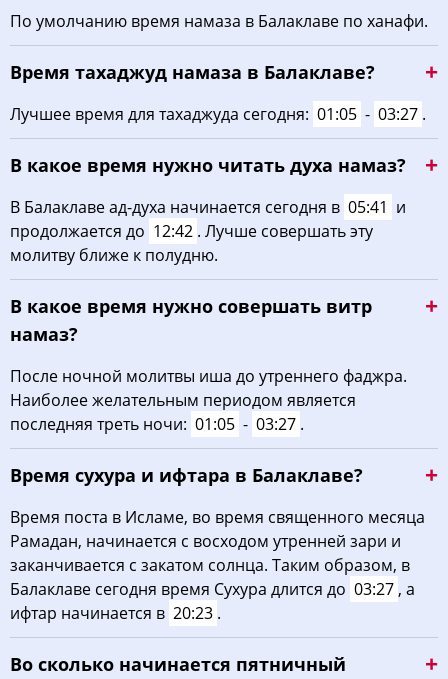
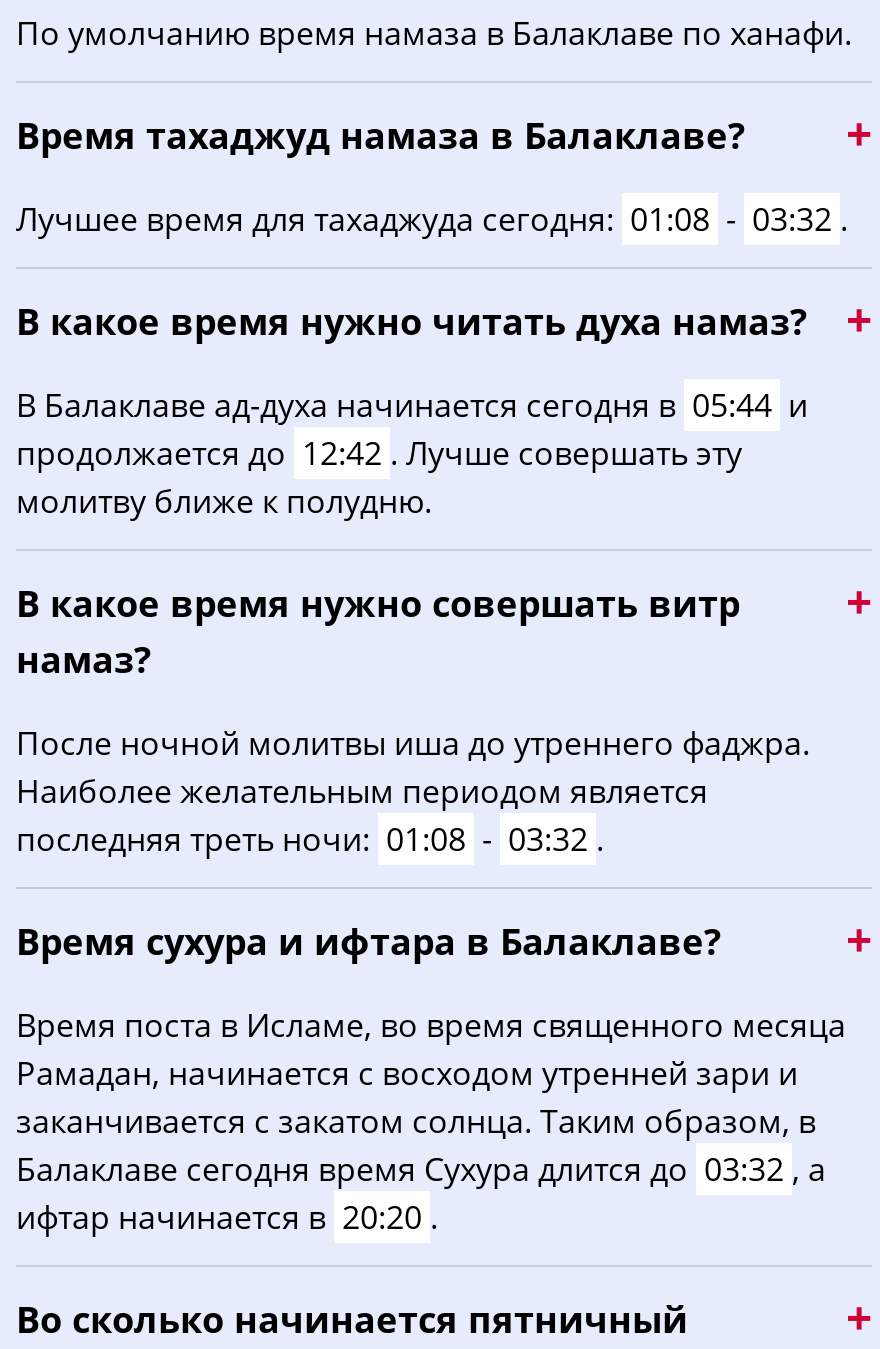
- Лучшее время для тахаджуда сегодня: 01:05 - 03:27 .
+ Лучшее время для тахаджуда сегодня: 01:08 - 03:32 .

- В Балаклаве ад-духа начинается сегодня в 05:41 и
+ В Балаклаве ад-духа начинается сегодня в 05:44 и

- последняя треть ночи: 01:05 - 03:27 .
+ последняя треть ночи: 01:08 - 03:32 .

- Балаклаве сегодня время Сухура длится до 03:27 , а
+ Балаклаве сегодня время Сухура длится до 03:32 , а

- ифтар начинается в 20:23 .
+ ифтар начинается в 20:20 .
